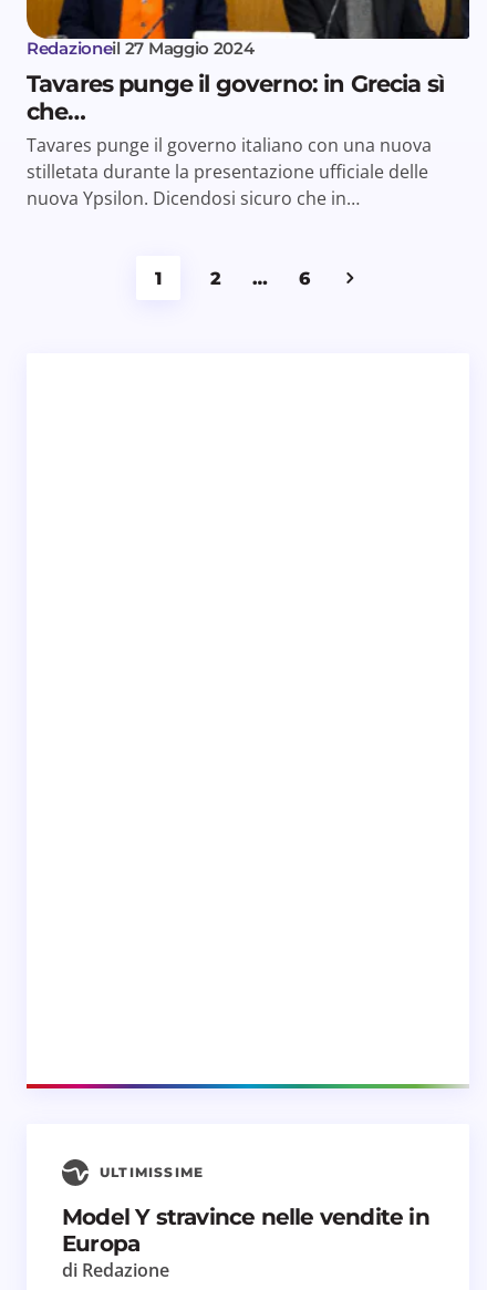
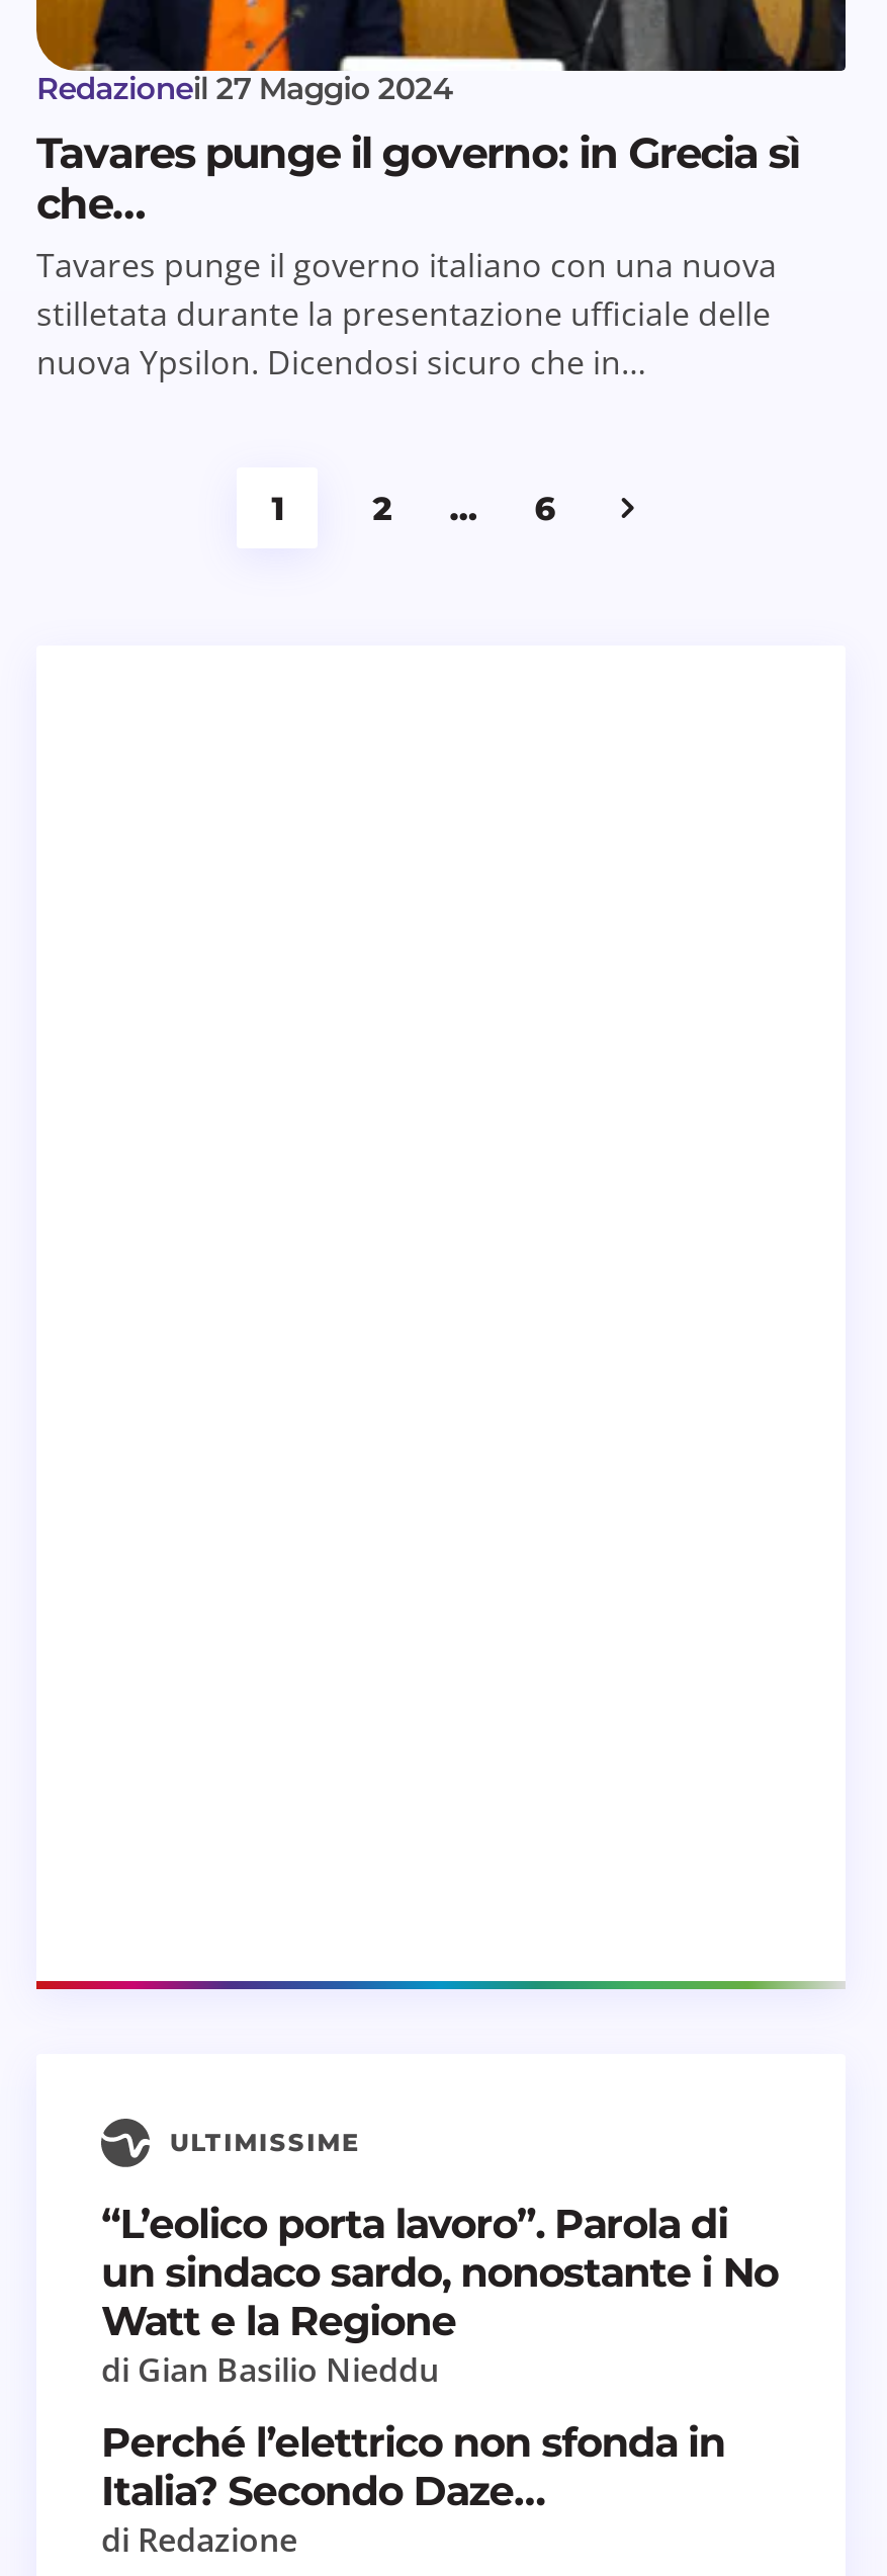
- Model Y stravince nelle vendite in
- Europa
+ “L’eolico porta lavoro”. Parola di
+ un sindaco sardo, nonostante i No
+ Watt e la Regione
+ di Gian Basilio Nieddu
+ Perché l’elettrico non sfonda in
+ Italia? Secondo Daze…
